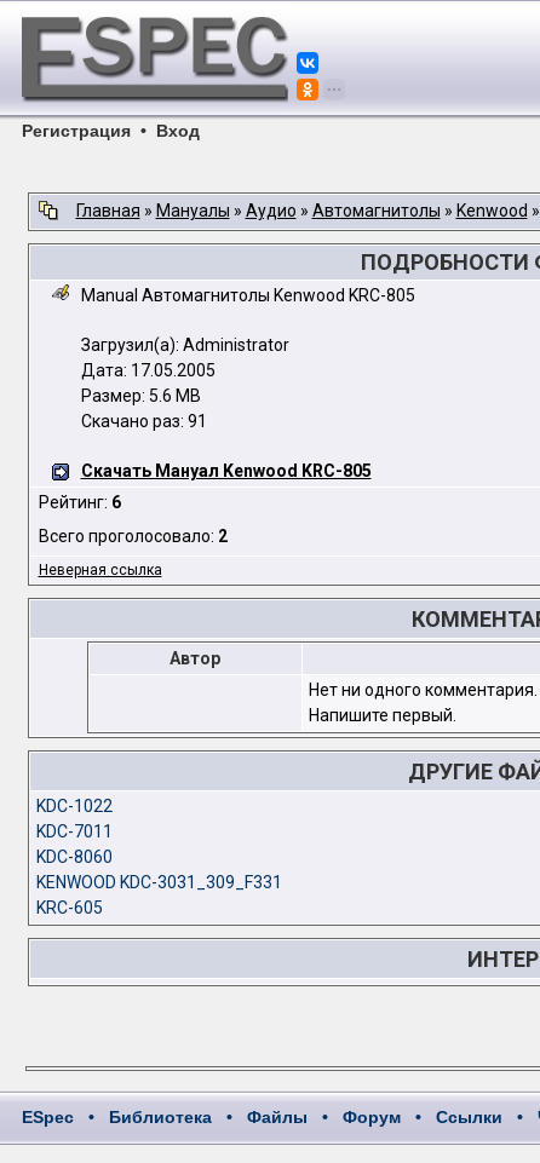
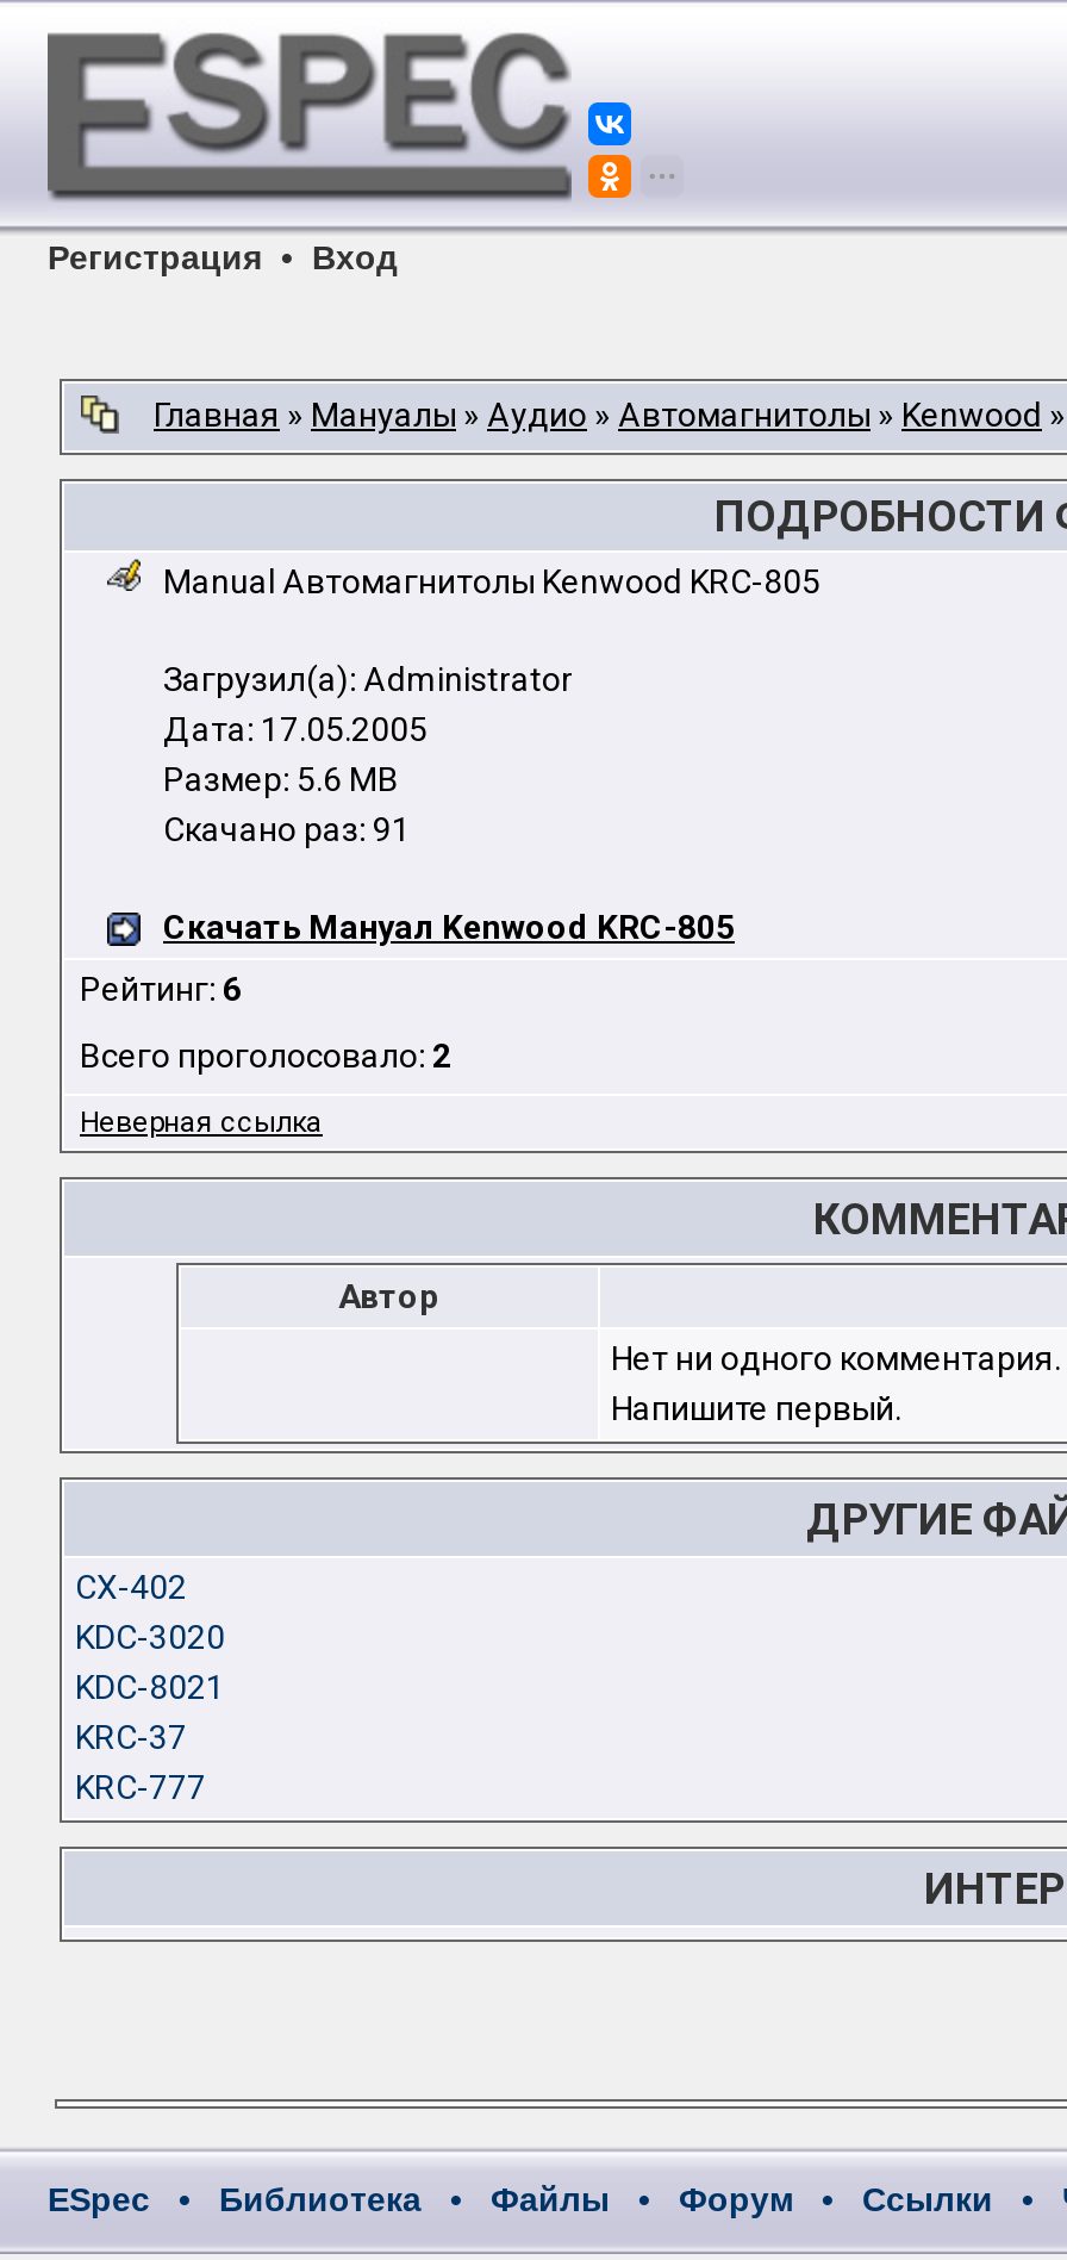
- KDC-1022
- KDC-7011
- KDC-8060
- KENWOOD KDC-3031_309_F331
- KRC-605
+ CX-402
+ KDC-3020
+ KDC-8021
+ KRC-37
+ KRC-777
